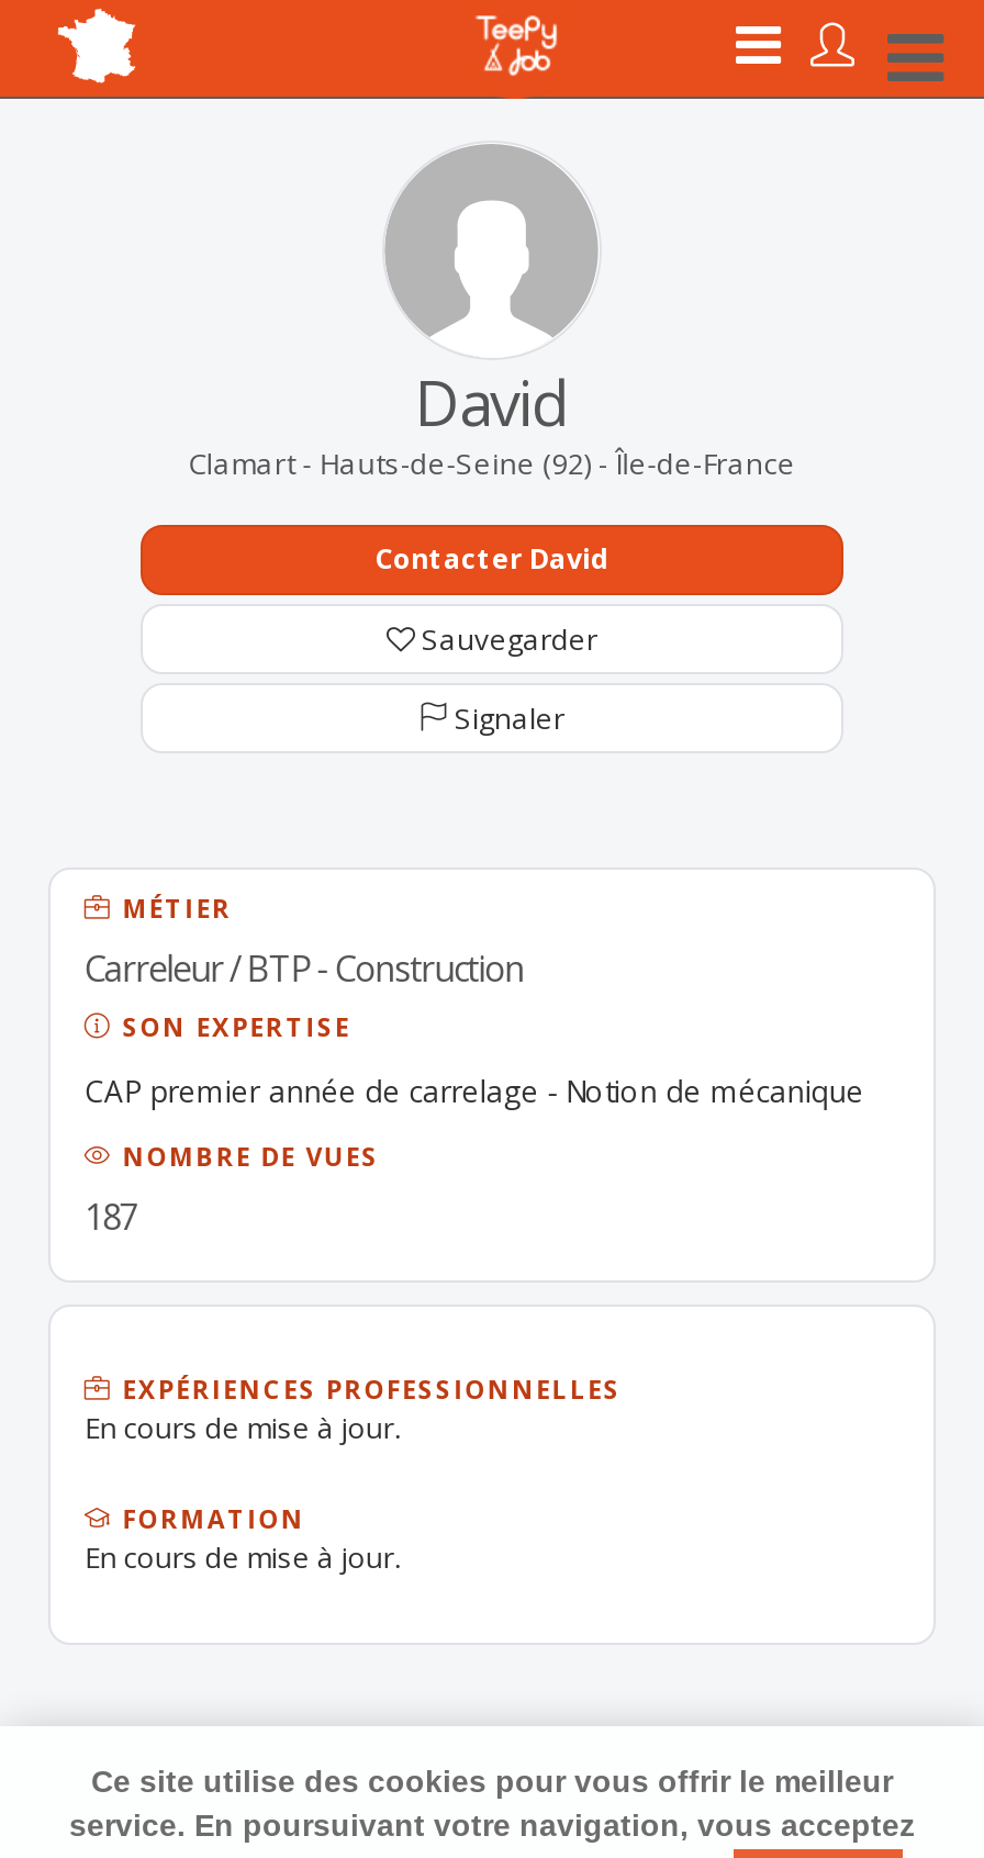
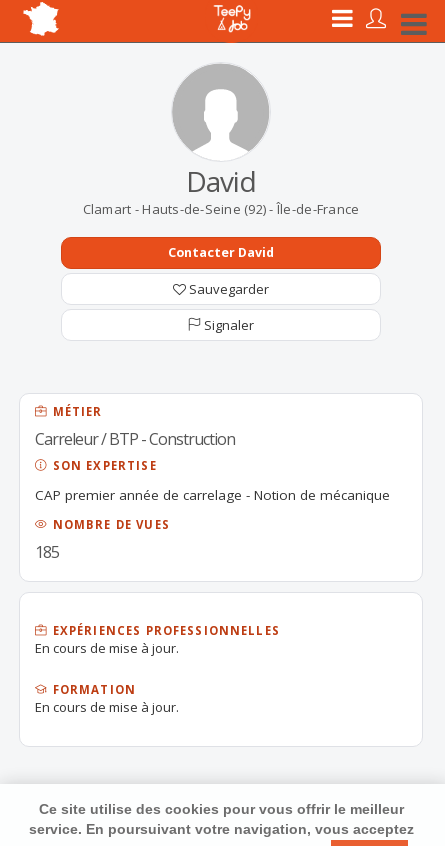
- 187
+ 185
